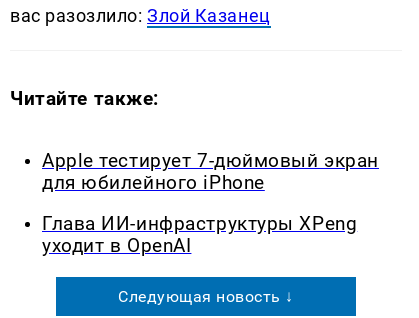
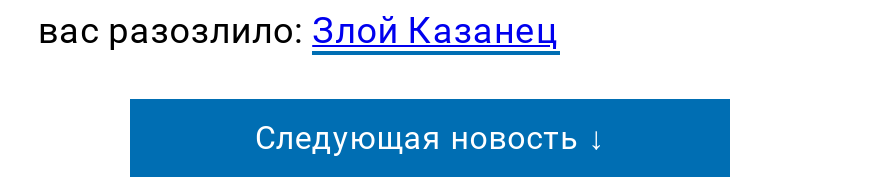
- Читайте также:
- Apple тестирует 7-дюймовый экран
- для юбилейного iPhone
- Глава ИИ-инфраструктуры XPeng
- уходит в OpenAI
